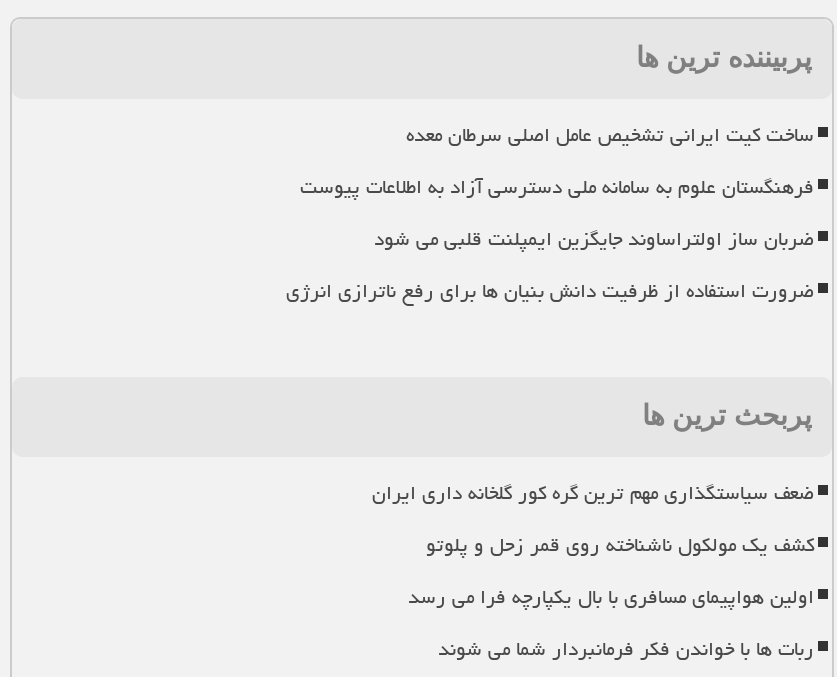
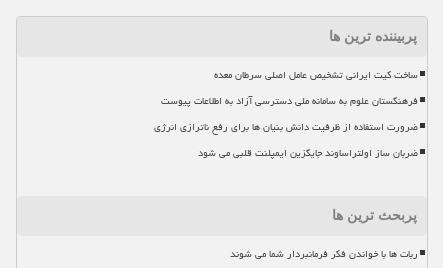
moved down: ضربان ساز اولتراساوند جایگزین ایمپلنت قلبی می شود

- ضعف سیاستگذاری مهم ترین گره کور گلخانه داری ایران
- کشف یک مولکول ناشناخته روی قمر زحل و پلوتو
- اولین هواپیمای مسافری با بال یکپارچه فرا می رسد
